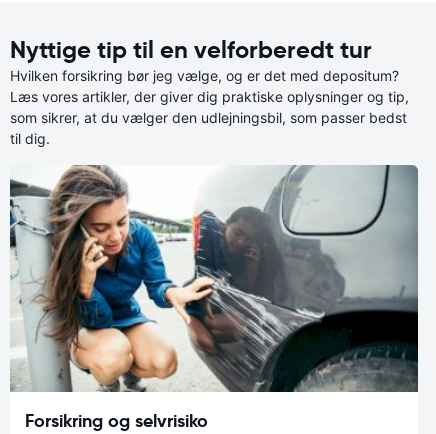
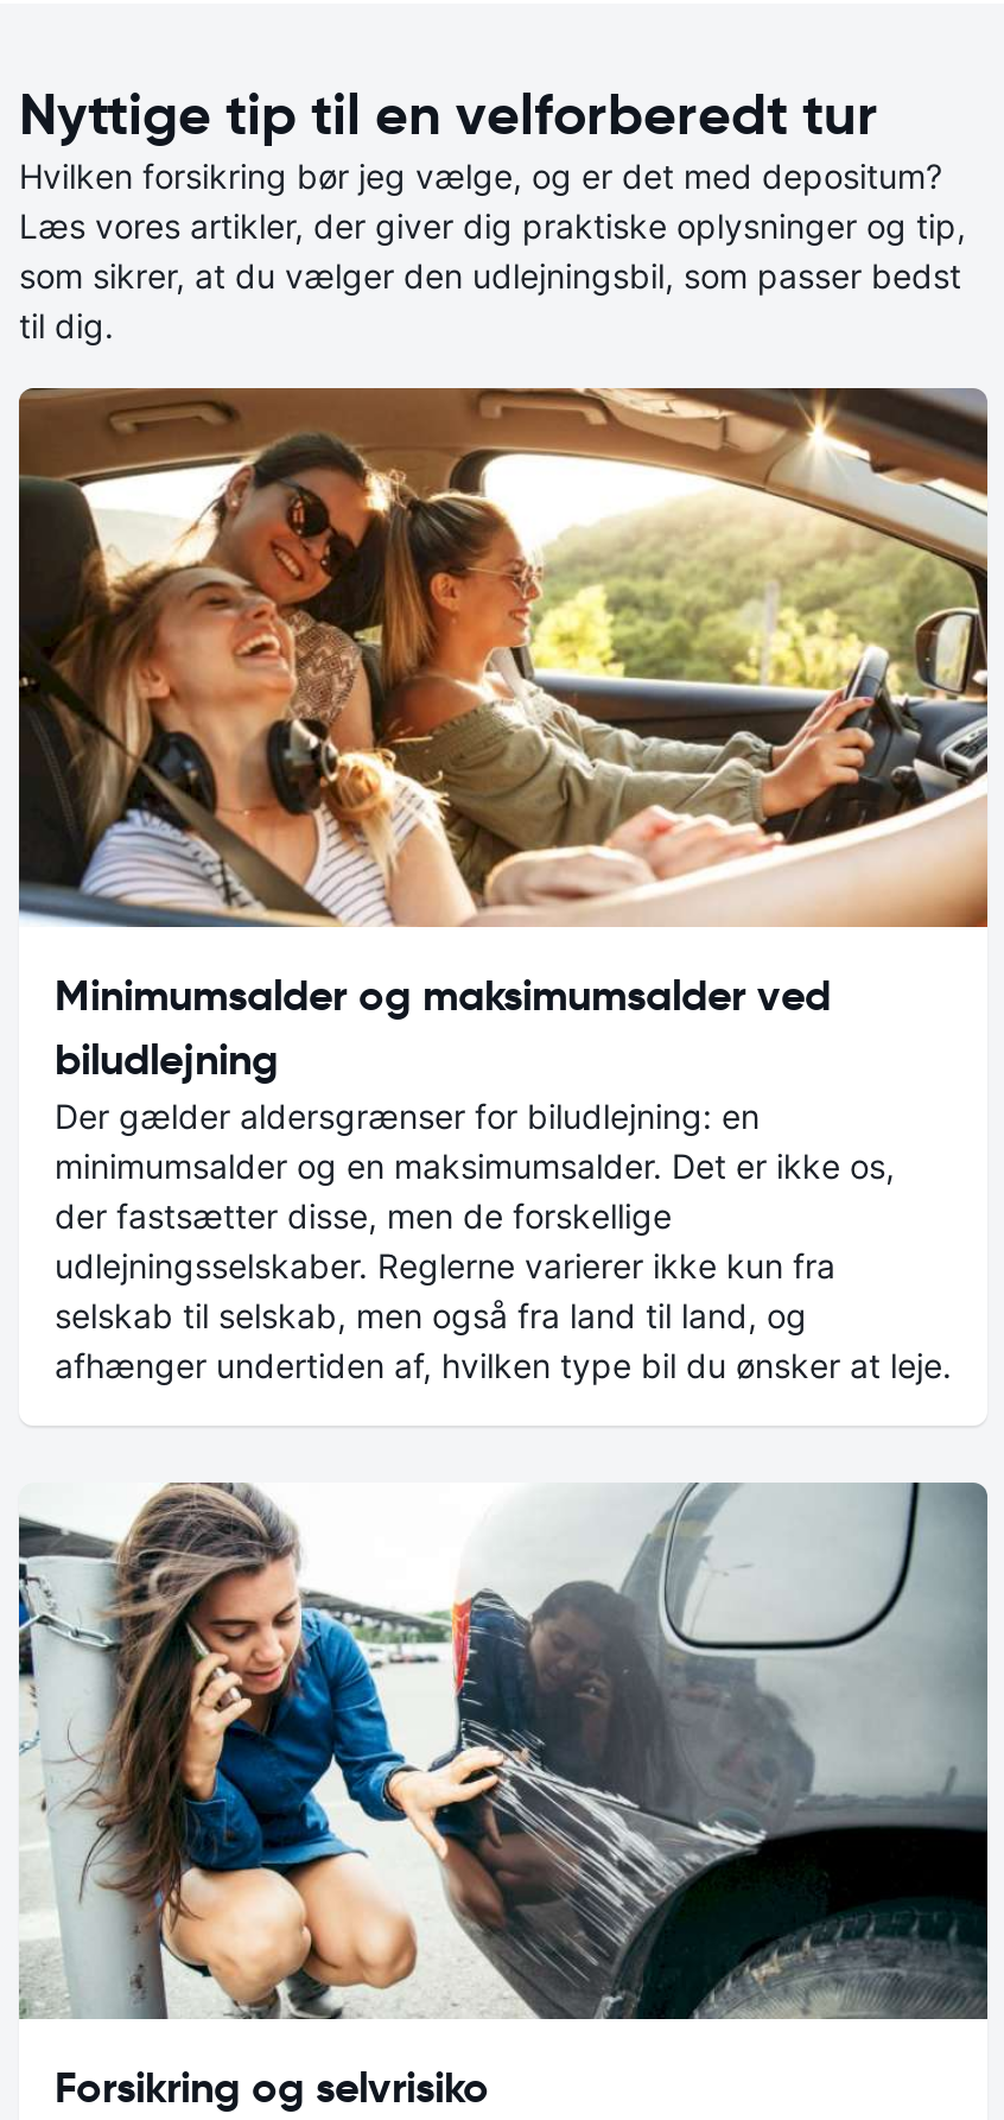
+ [image]
+ Minimumsalder og maksimumsalder ved
+ biludlejning
+ Der gælder aldersgrænser for biludlejning: en
+ minimumsalder og en maksimumsalder. Det er ikke os,
+ der fastsætter disse, men de forskellige
+ udlejningsselskaber. Reglerne varierer ikke kun fra
+ selskab til selskab, men også fra land til land, og
+ afhænger undertiden af, hvilken type bil du ønsker at leje.
